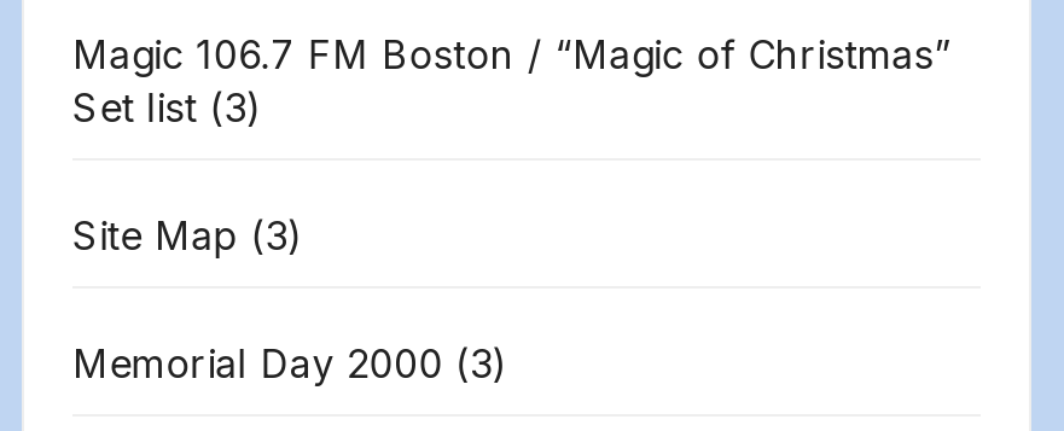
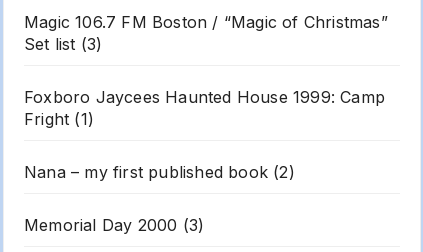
- Site Map (3)
+ Foxboro Jaycees Haunted House 1999: Camp
+ Fright (1)
+ Nana – my first published book (2)
